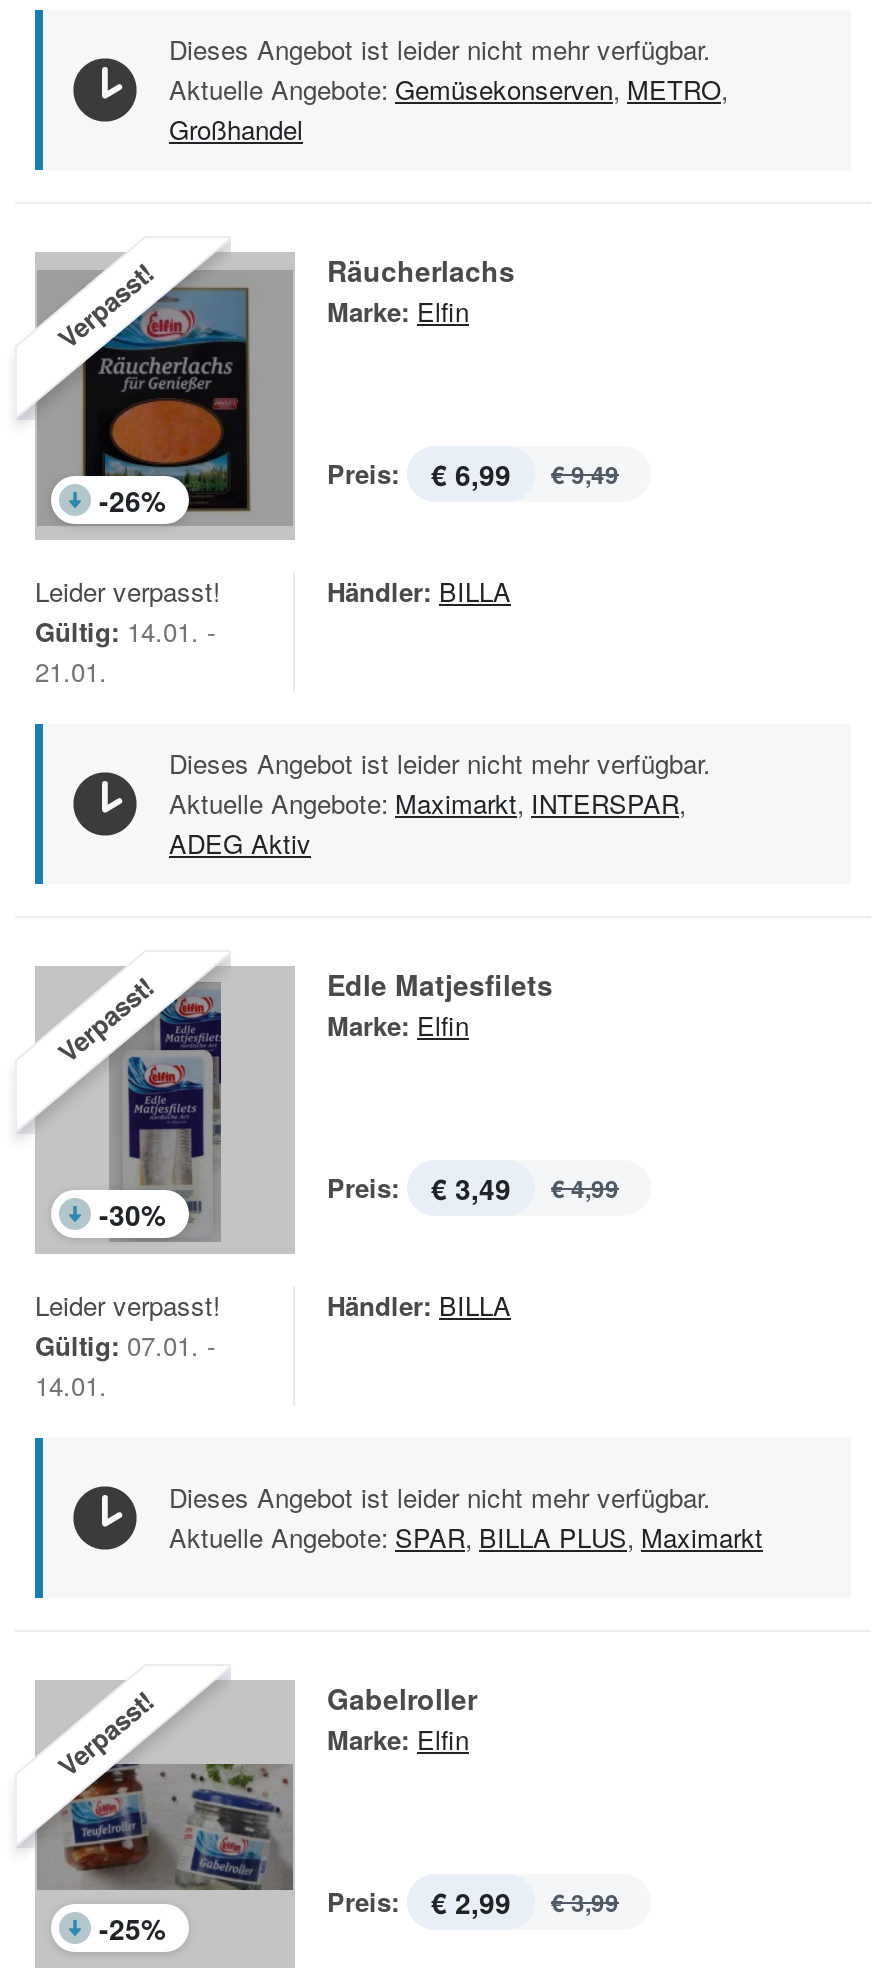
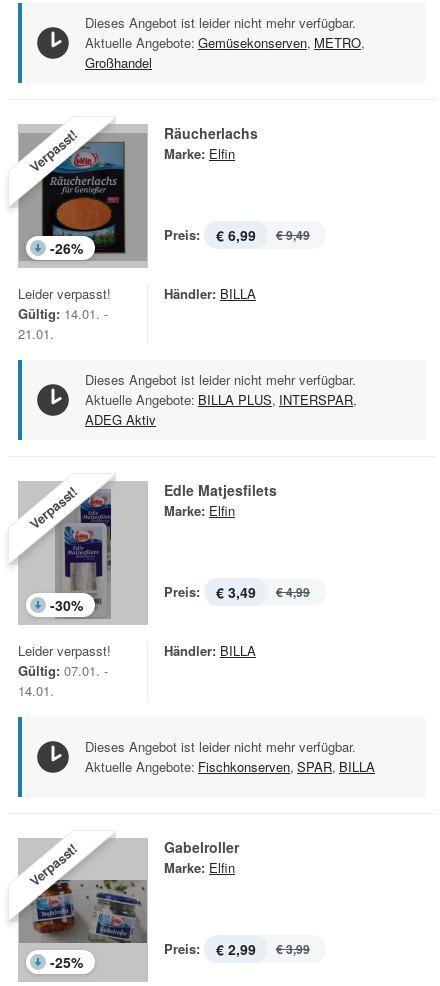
- Aktuelle Angebote: Maximarkt, INTERSPAR,
+ Aktuelle Angebote: BILLA PLUS, INTERSPAR,

- Aktuelle Angebote: SPAR, BILLA PLUS, Maximarkt
+ Aktuelle Angebote: Fischkonserven, SPAR, BILLA
